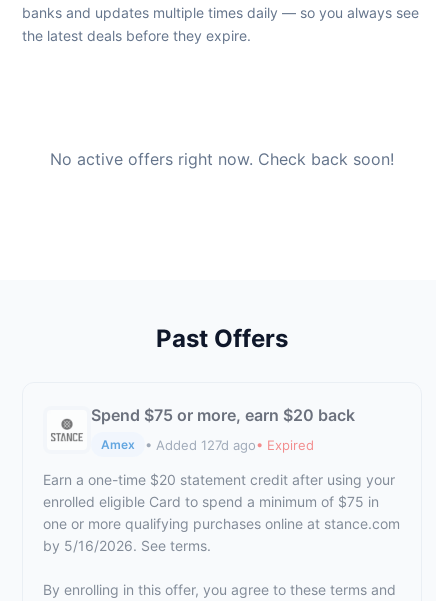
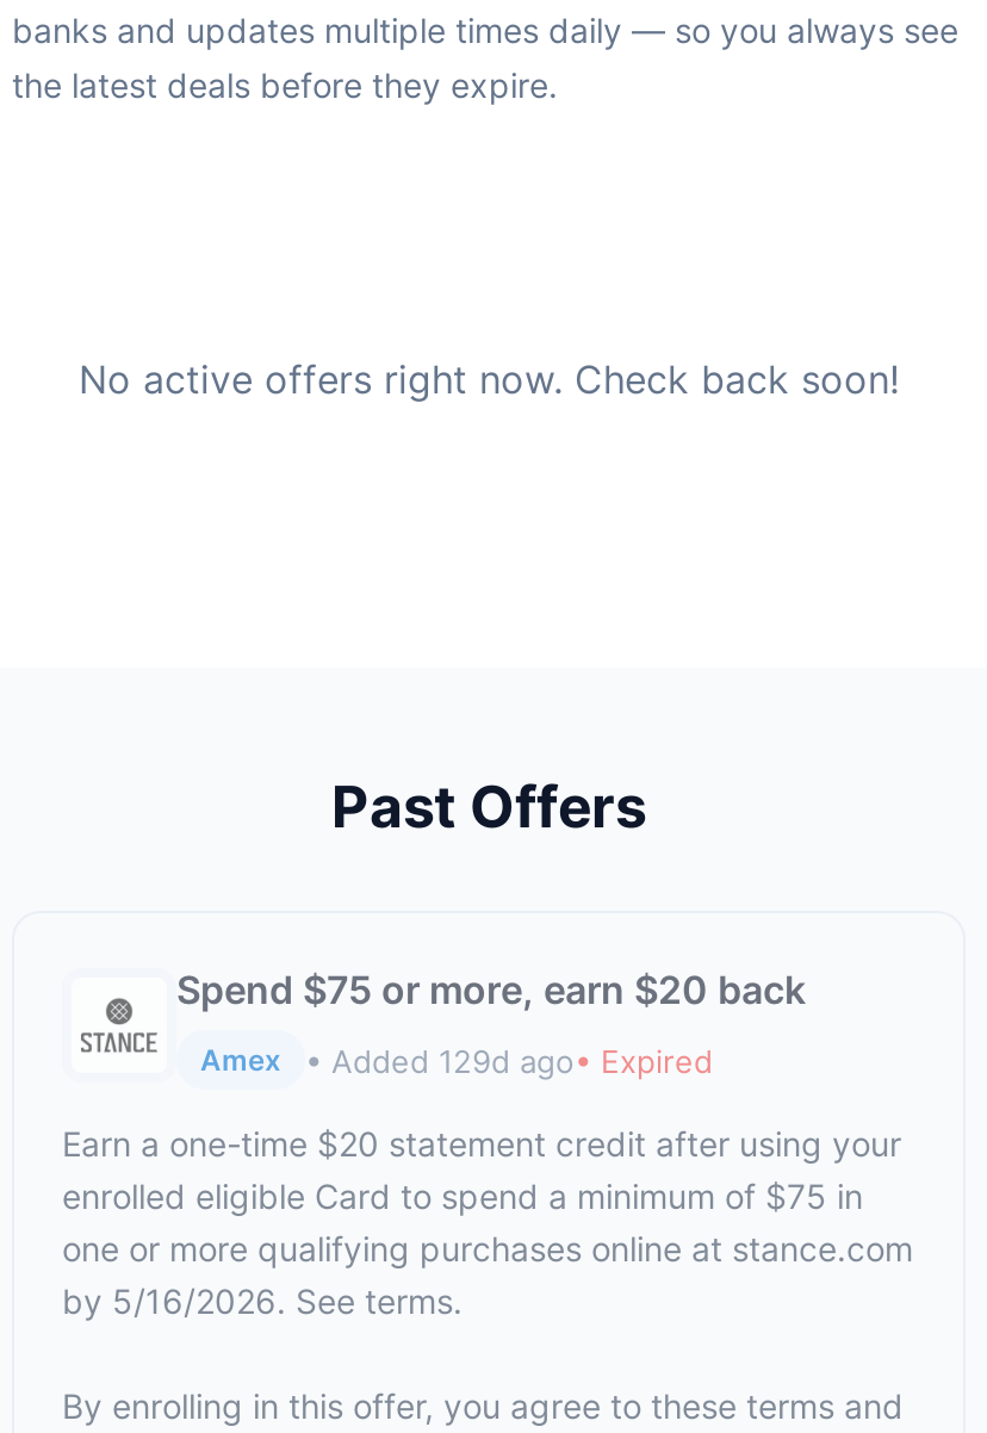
- • Added 127d ago• Expired
+ • Added 129d ago• Expired
